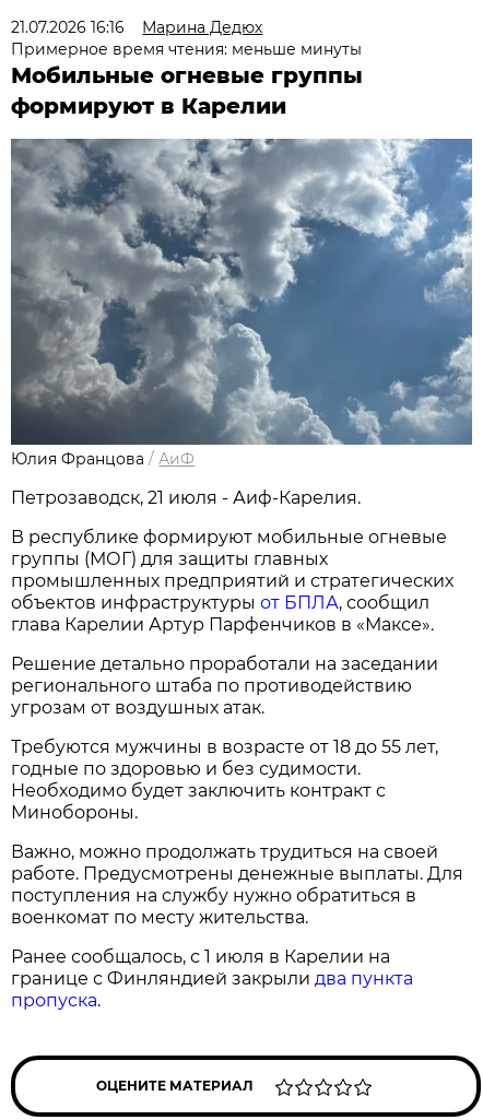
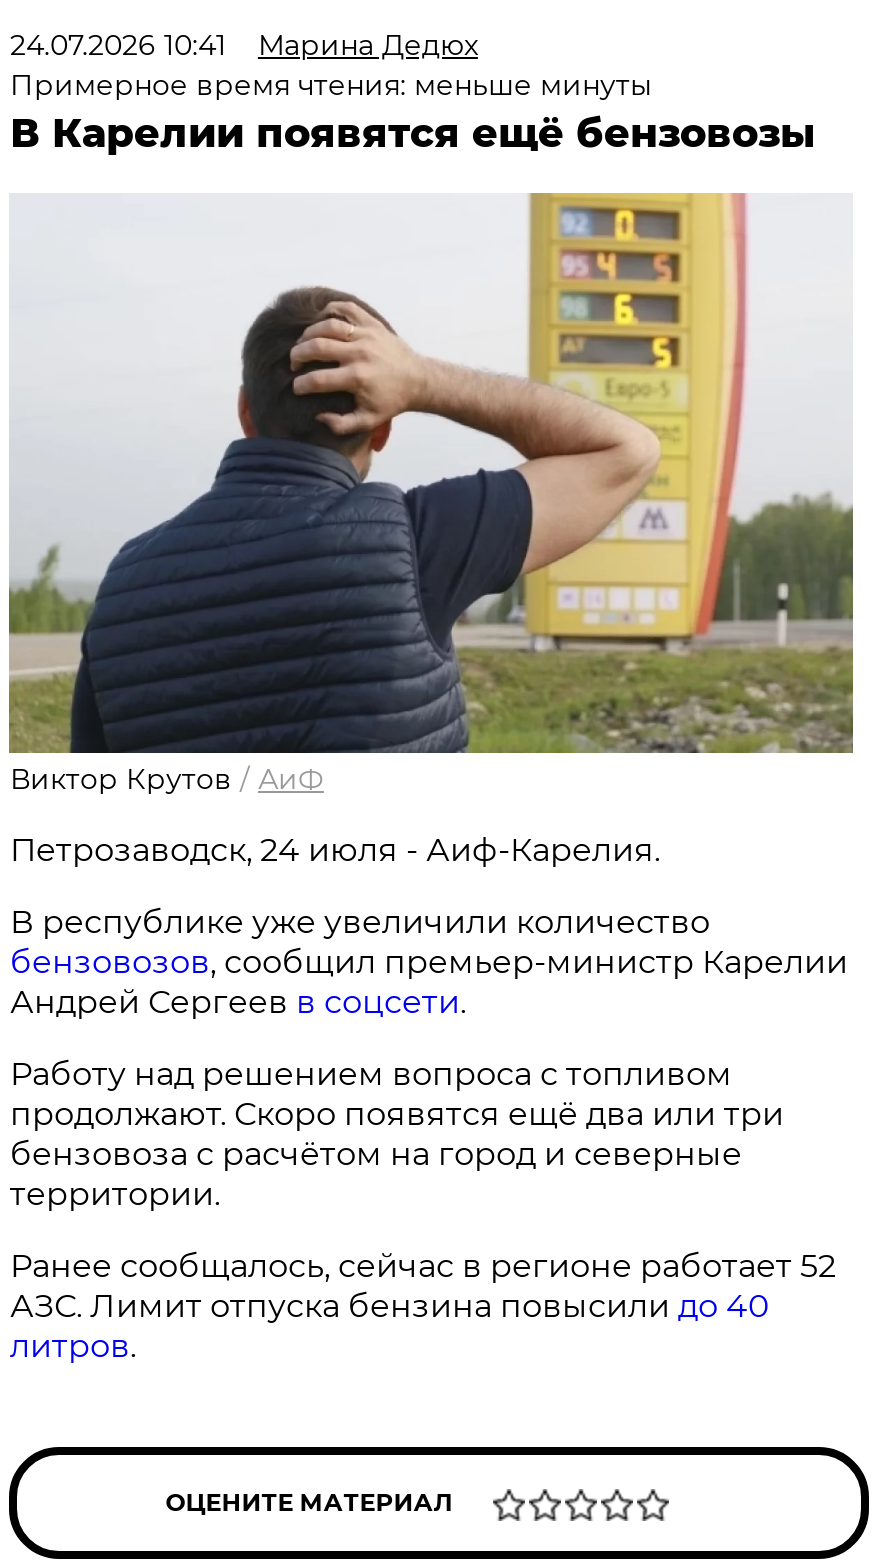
- 21.07.2026 16:16 Марина Дедюх
+ 24.07.2026 10:41 Марина Дедюх

- Мобильные огневые группы
- формируют в Карелии
+ В Карелии появятся ещё бензовозы

- [image]
- Юлия Францова / АиФ
- Петрозаводск, 21 июля - Аиф-Карелия.
- В республике формируют мобильные огневые
- группы (МОГ) для защиты главных
- промышленных предприятий и стратегических
- объектов инфраструктуры от БПЛА, сообщил
- глава Карелии Артур Парфенчиков в «Максе».
- Решение детально проработали на заседании
- регионального штаба по противодействию
- угрозам от воздушных атак.
- Требуются мужчины в возрасте от 18 до 55 лет,
- годные по здоровью и без судимости.
- Необходимо будет заключить контракт с
- Минобороны.
- Важно, можно продолжать трудиться на своей
- работе. Предусмотрены денежные выплаты. Для
- поступления на службу нужно обратиться в
- военкомат по месту жительства.
- Ранее сообщалось, с 1 июля в Карелии на
- границе с Финляндией закрыли два пункта
- пропуска.
+ [image]
+ Виктор Крутов / АиФ
+ Петрозаводск, 24 июля - Аиф-Карелия.
+ В республике уже увеличили количество
+ бензовозов, сообщил премьер-министр Карелии
+ Андрей Сергеев в соцсети.
+ Работу над решением вопроса с топливом
+ продолжают. Скоро появятся ещё два или три
+ бензовоза с расчётом на город и северные
+ территории.
+ Ранее сообщалось, сейчас в регионе работает 52
+ АЗС. Лимит отпуска бензина повысили до 40
+ литров.
